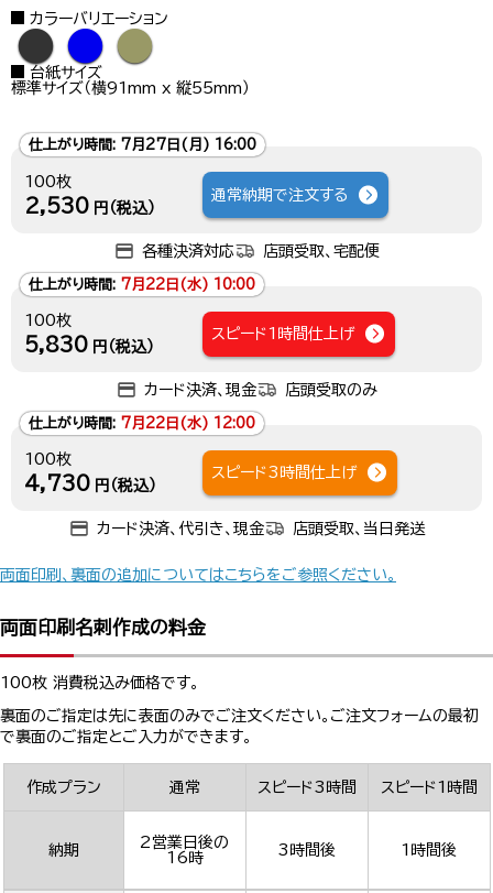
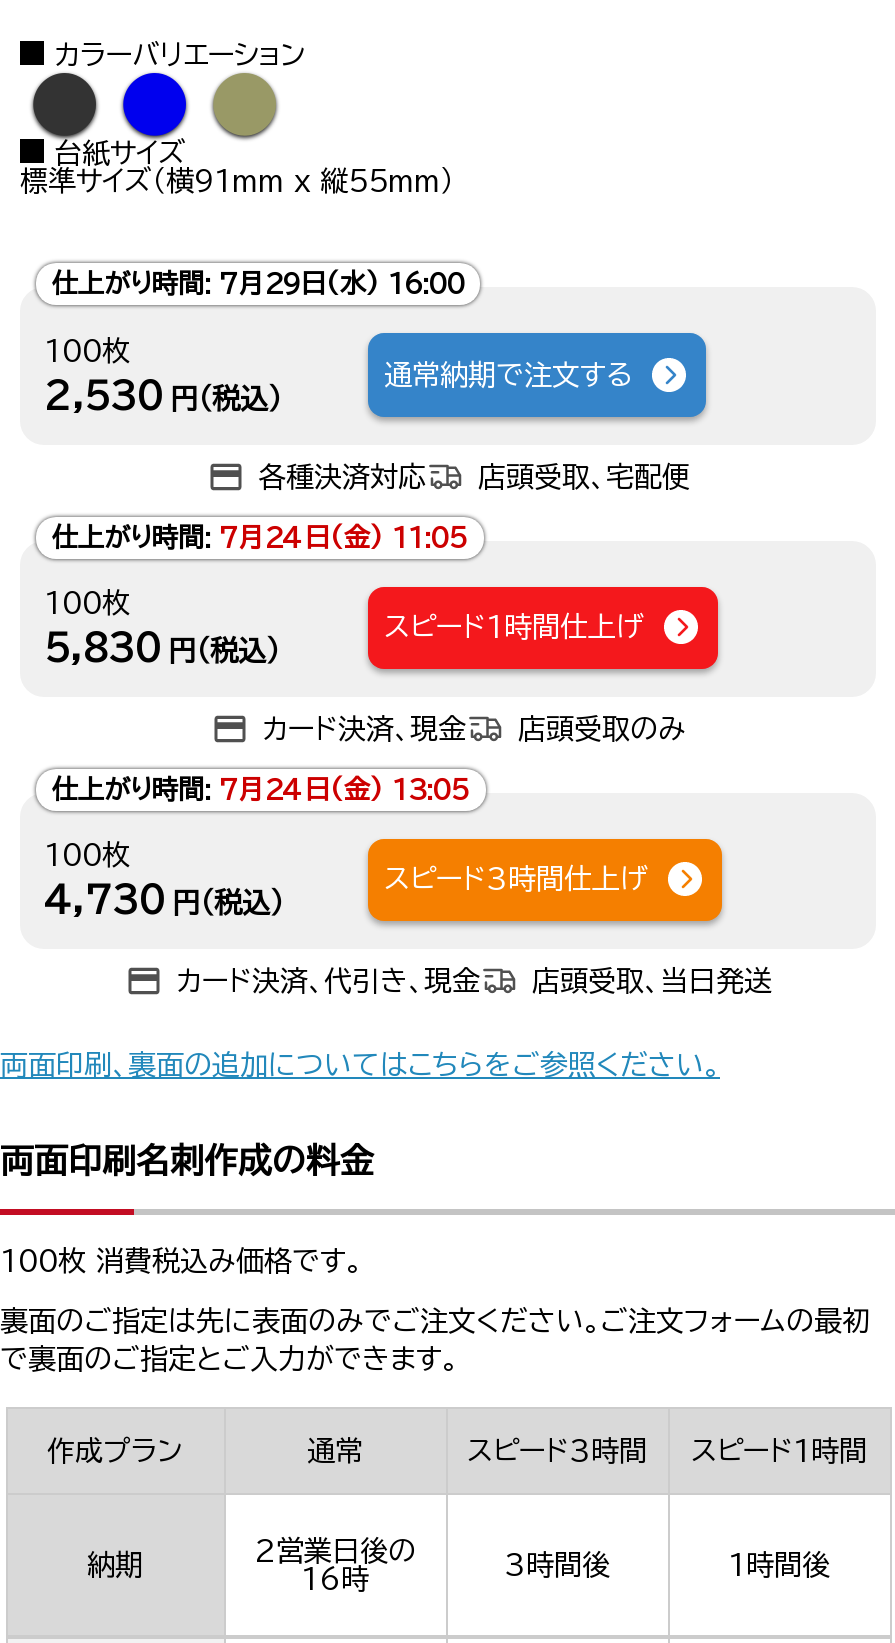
- 仕上がり時間: 7月27日(月) 16:00
+ 仕上がり時間: 7月29日(水) 16:00

- 仕上がり時間: 7月22日(水) 10:00
+ 仕上がり時間: 7月24日(金) 11:05

- 仕上がり時間: 7月22日(水) 12:00
+ 仕上がり時間: 7月24日(金) 13:05
